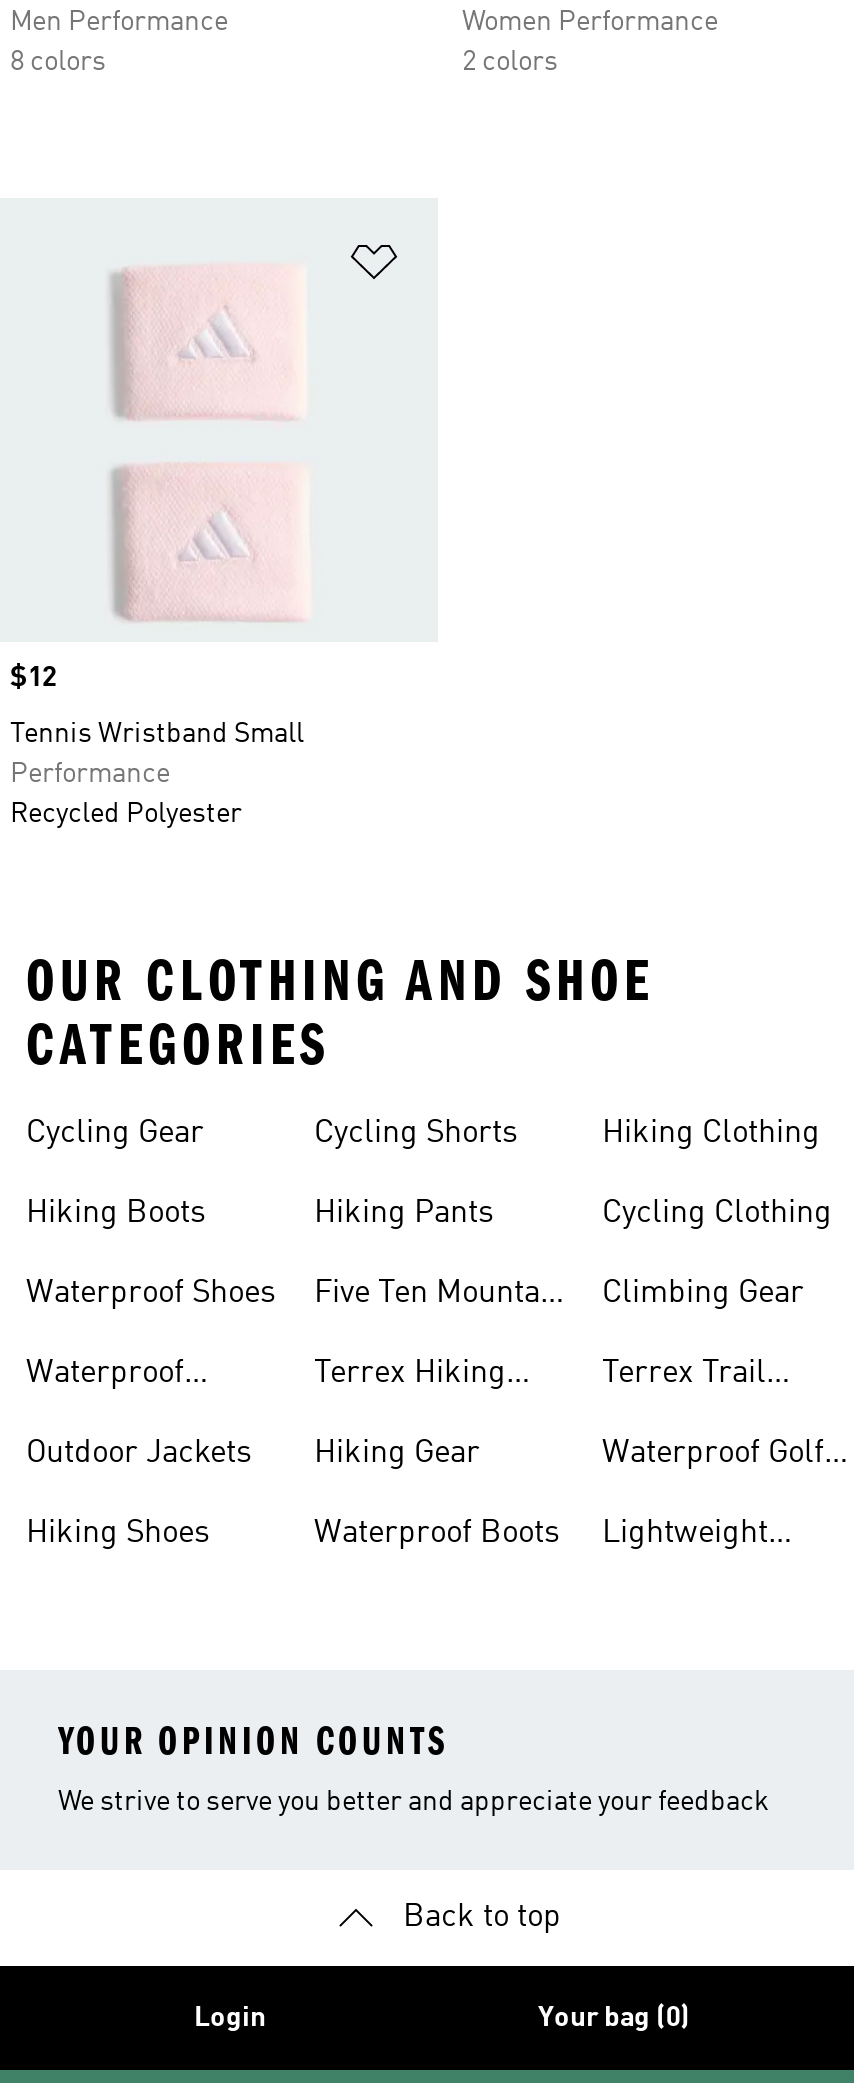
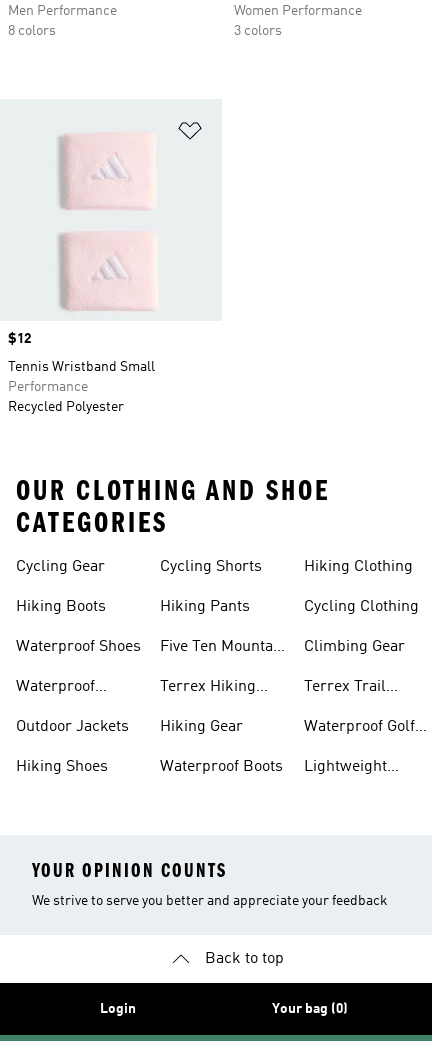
- 2 colors
+ 3 colors
